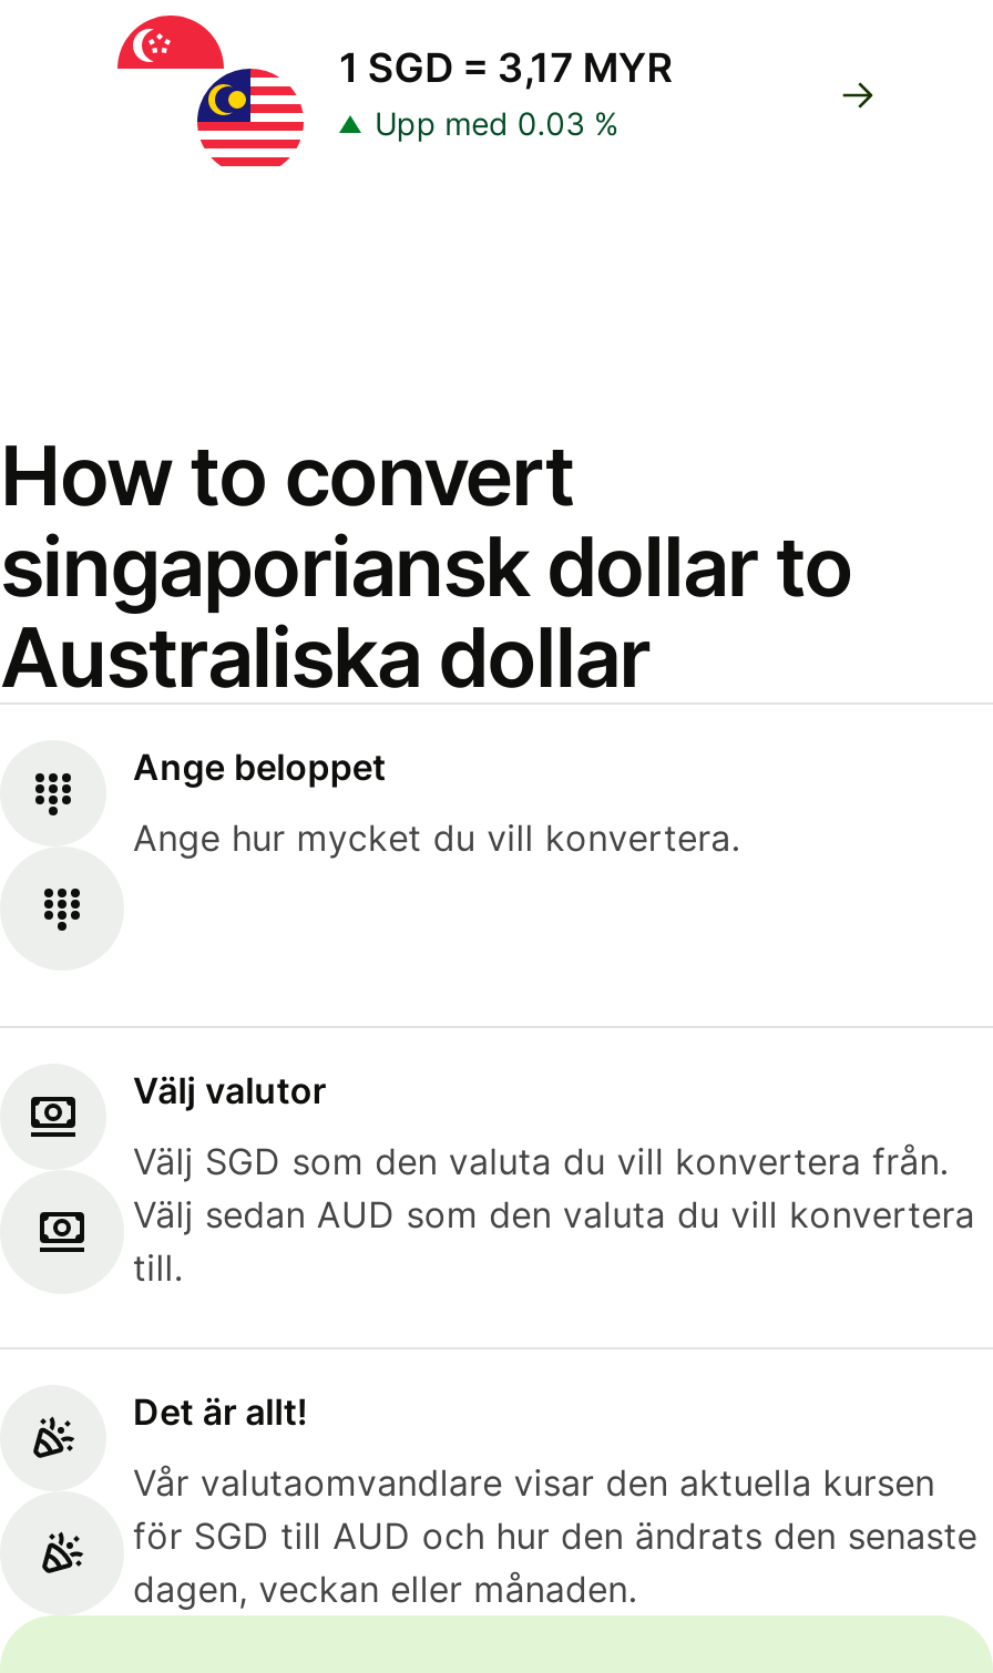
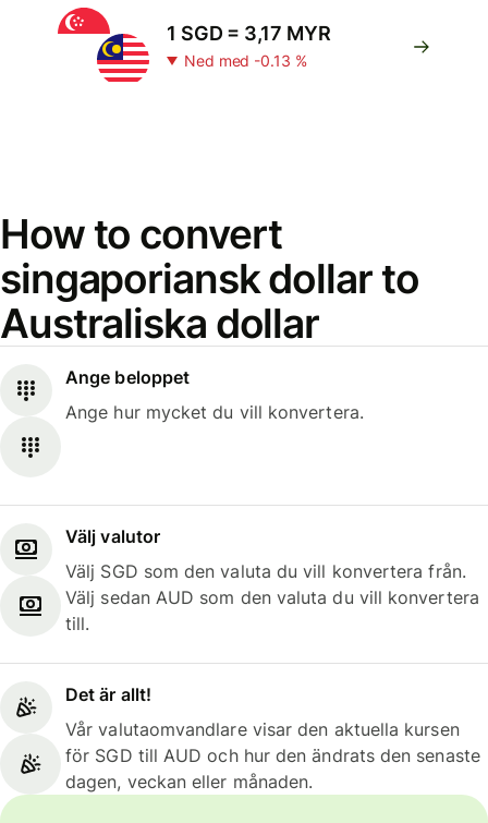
- Upp med 0.03 %
+ Ned med -0.13 %
